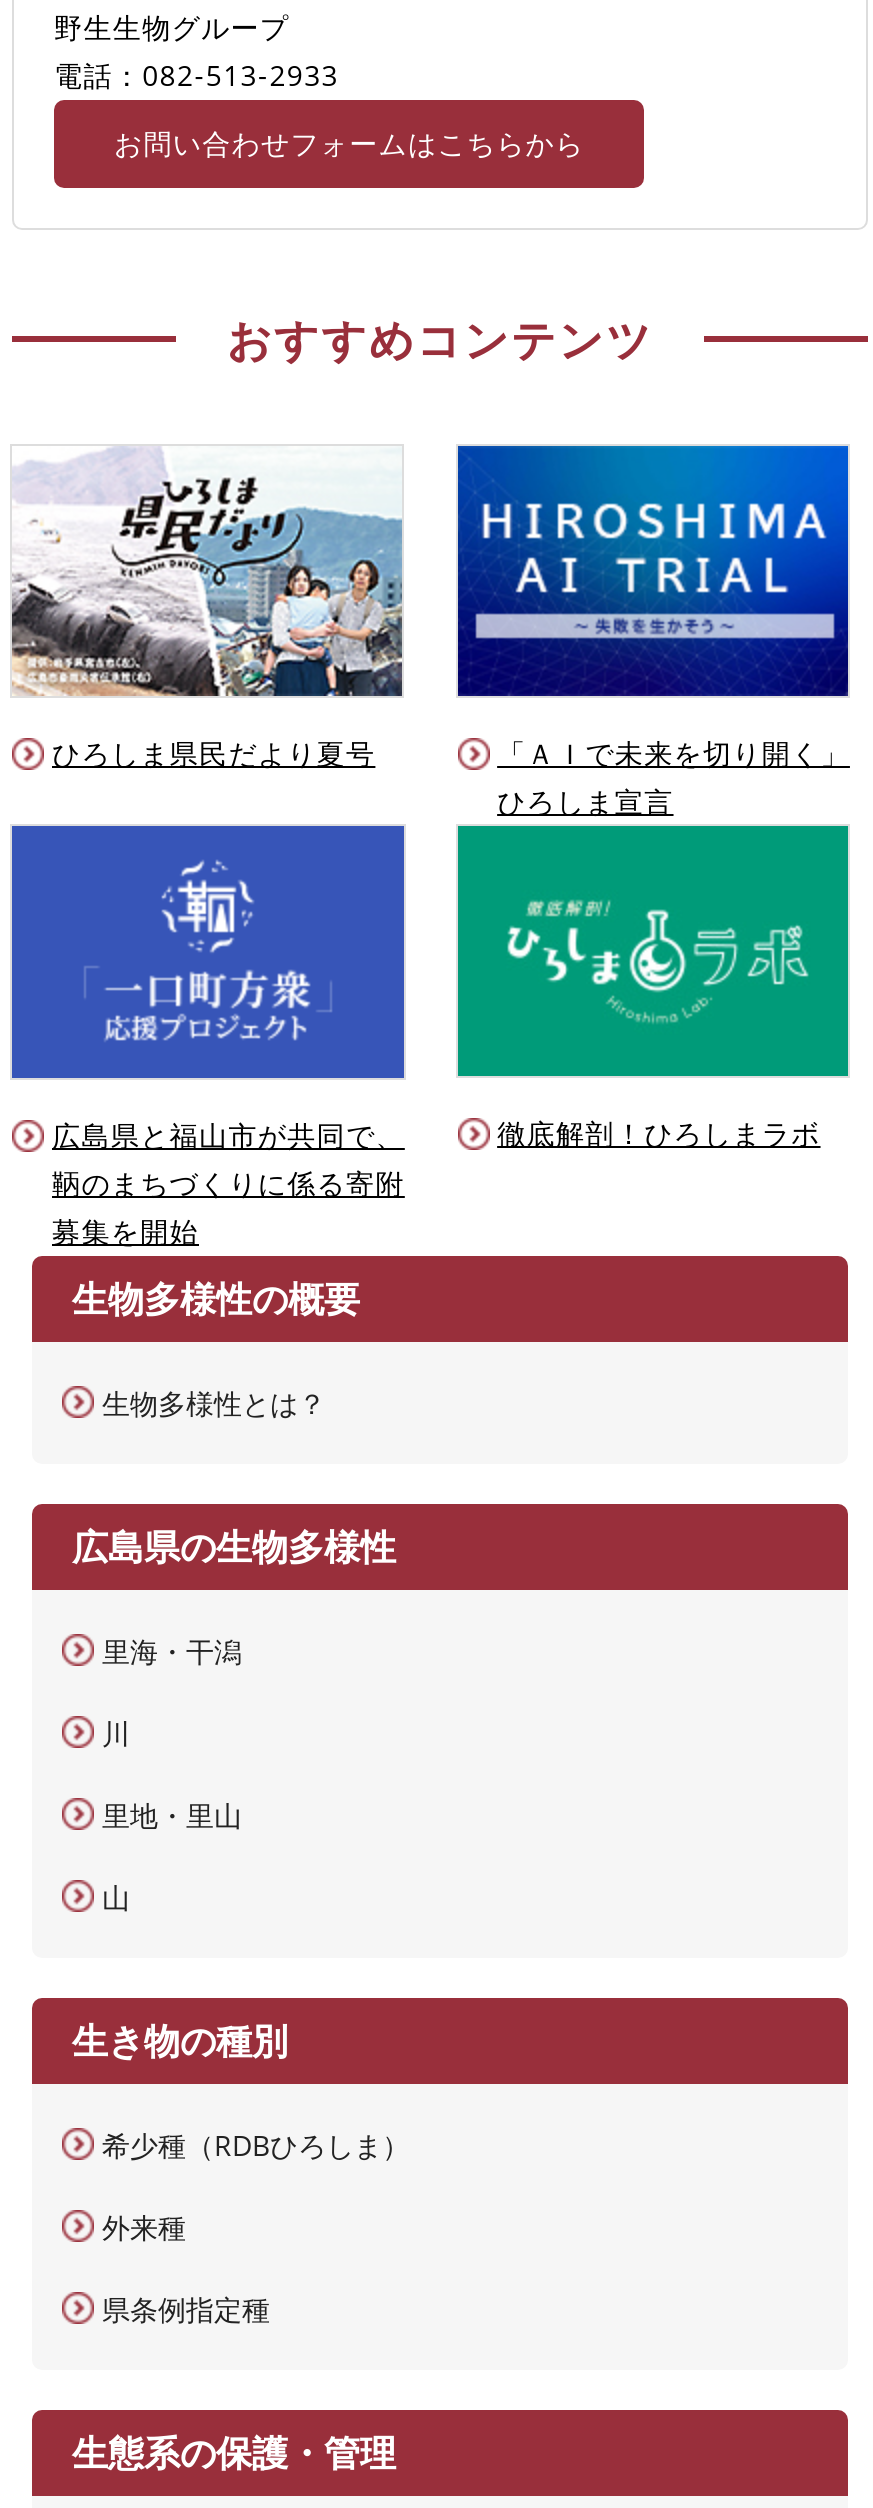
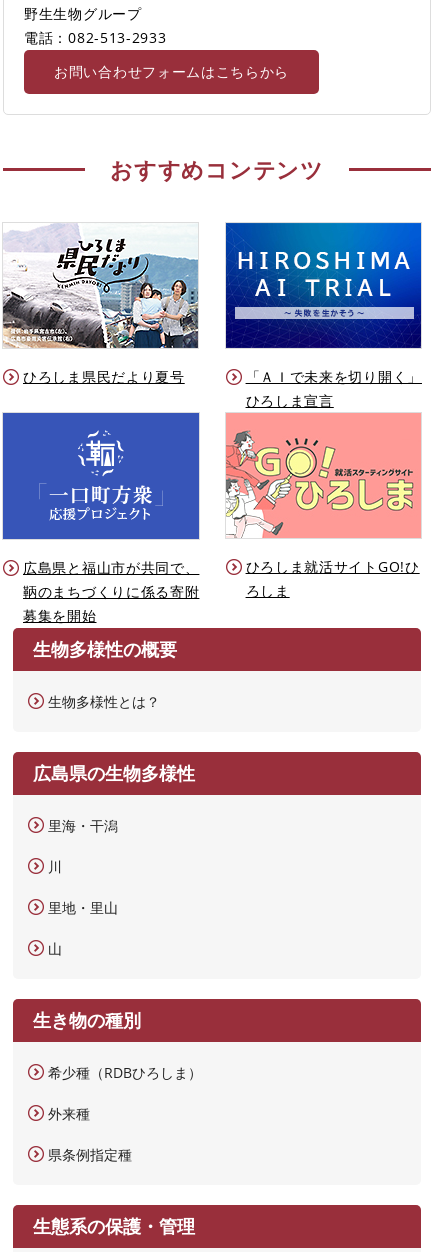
- [image]
- 徹底解剖！ひろしまラボ
+ [image]
+ ひろしま就活サイトGO!ひ
+ ろしま
